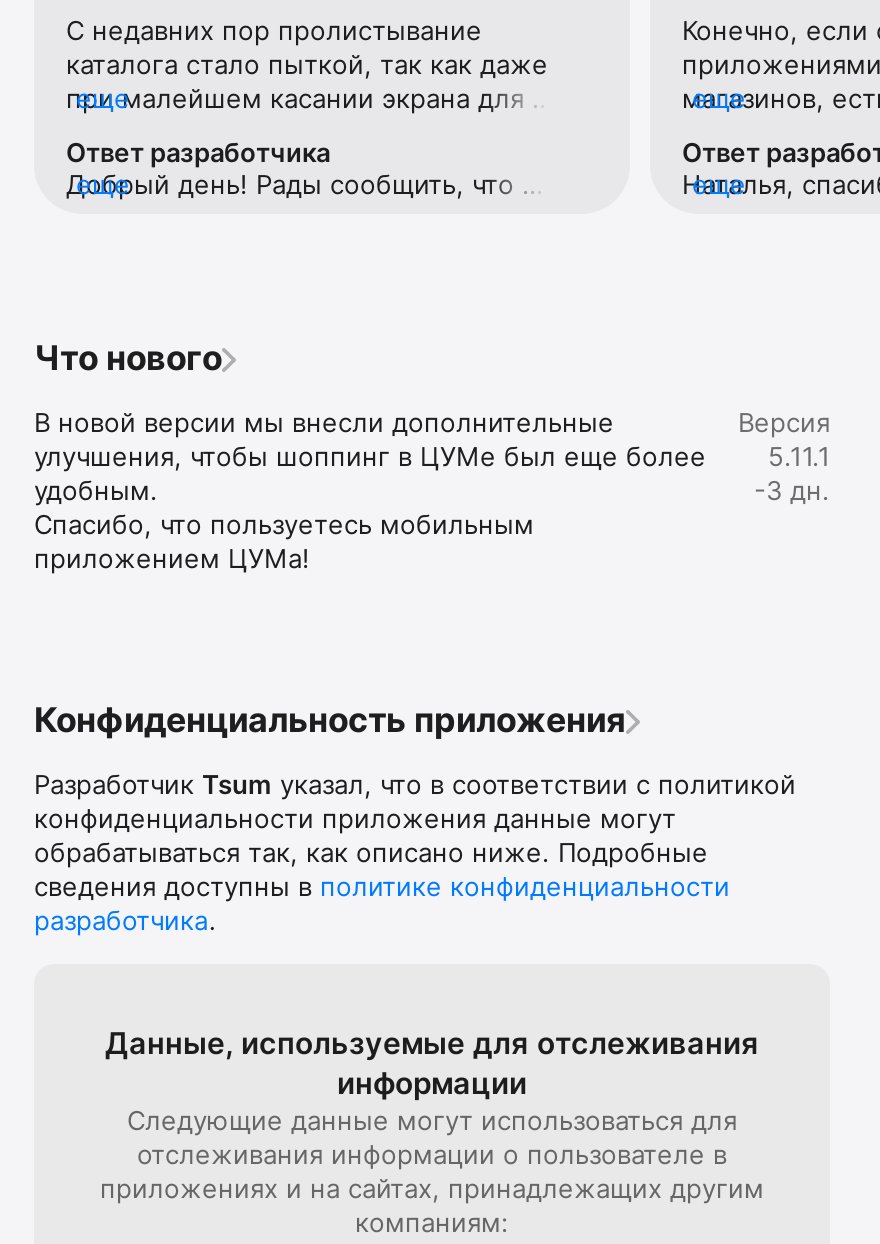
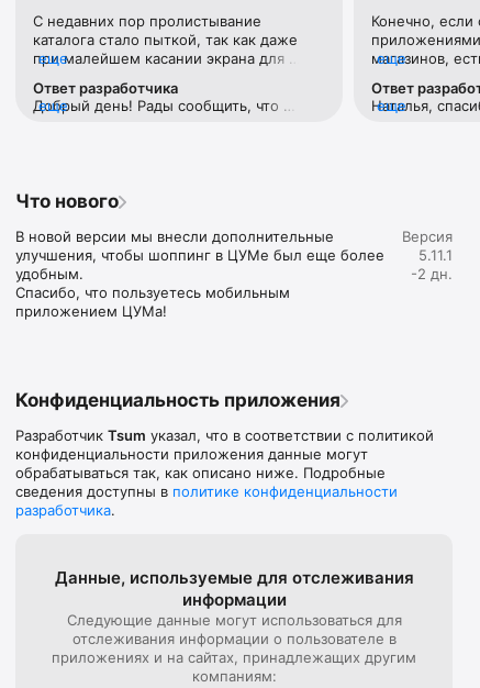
- -3 дн.
+ -2 дн.
